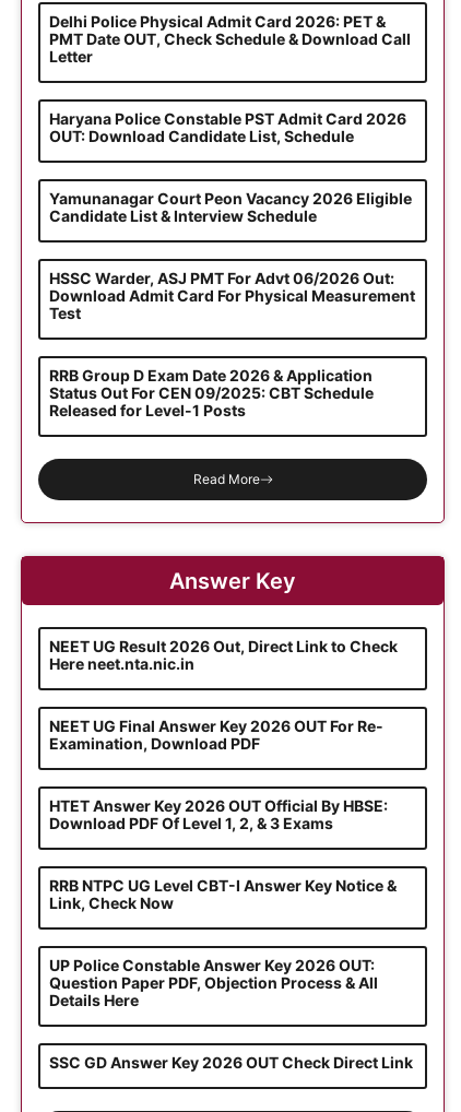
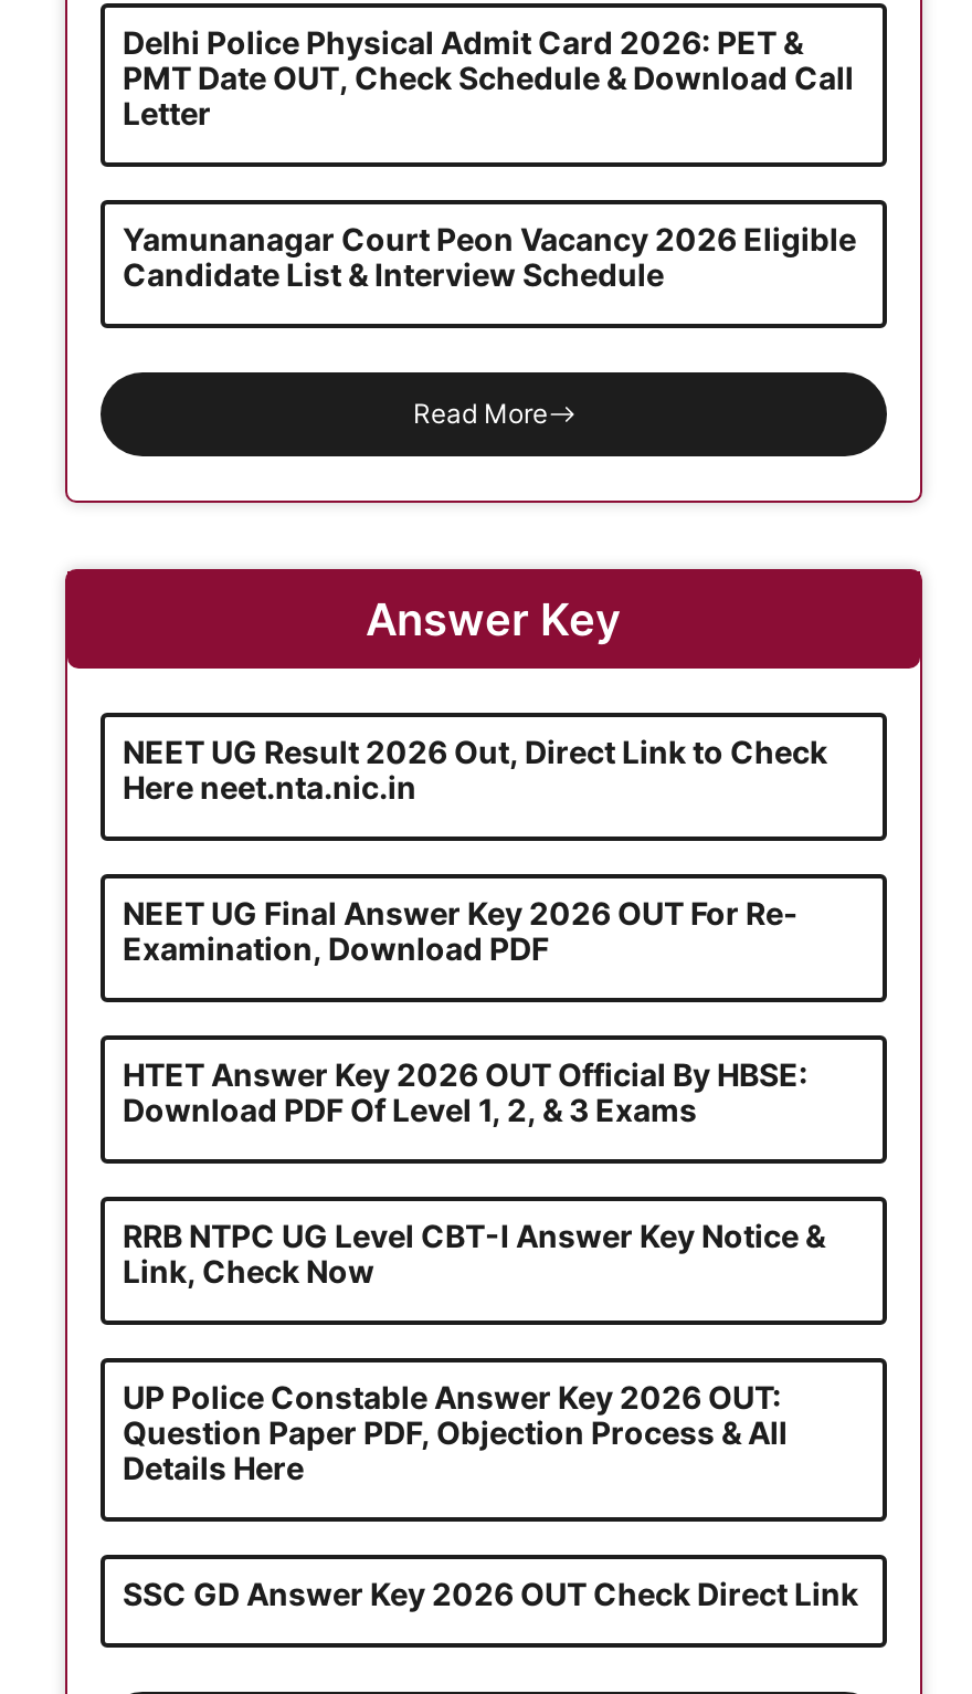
- Haryana Police Constable PST Admit Card 2026
- OUT: Download Candidate List, Schedule

- HSSC Warder, ASJ PMT For Advt 06/2026 Out:
- Download Admit Card For Physical Measurement
- Test
- RRB Group D Exam Date 2026 & Application
- Status Out For CEN 09/2025: CBT Schedule
- Released for Level-1 Posts
